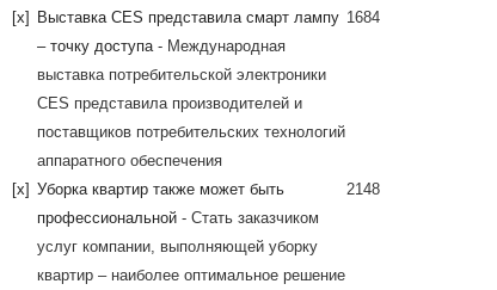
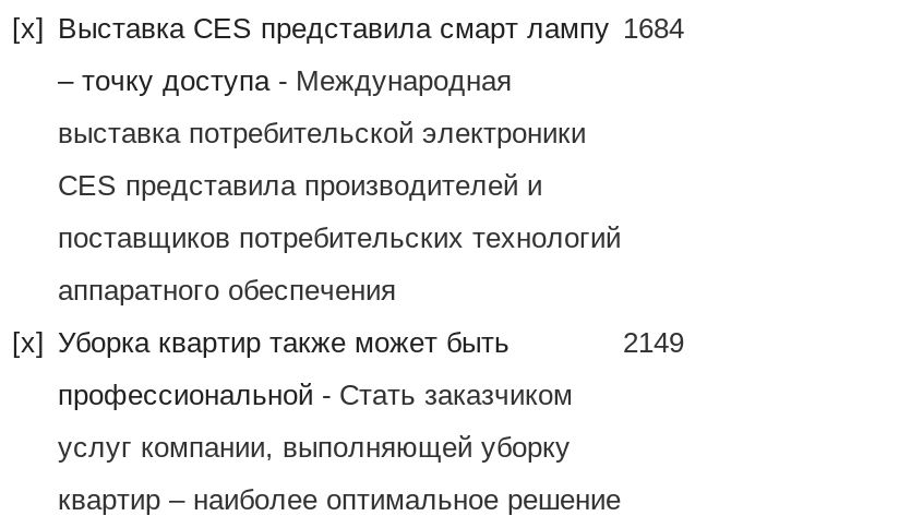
- 2148
+ 2149
